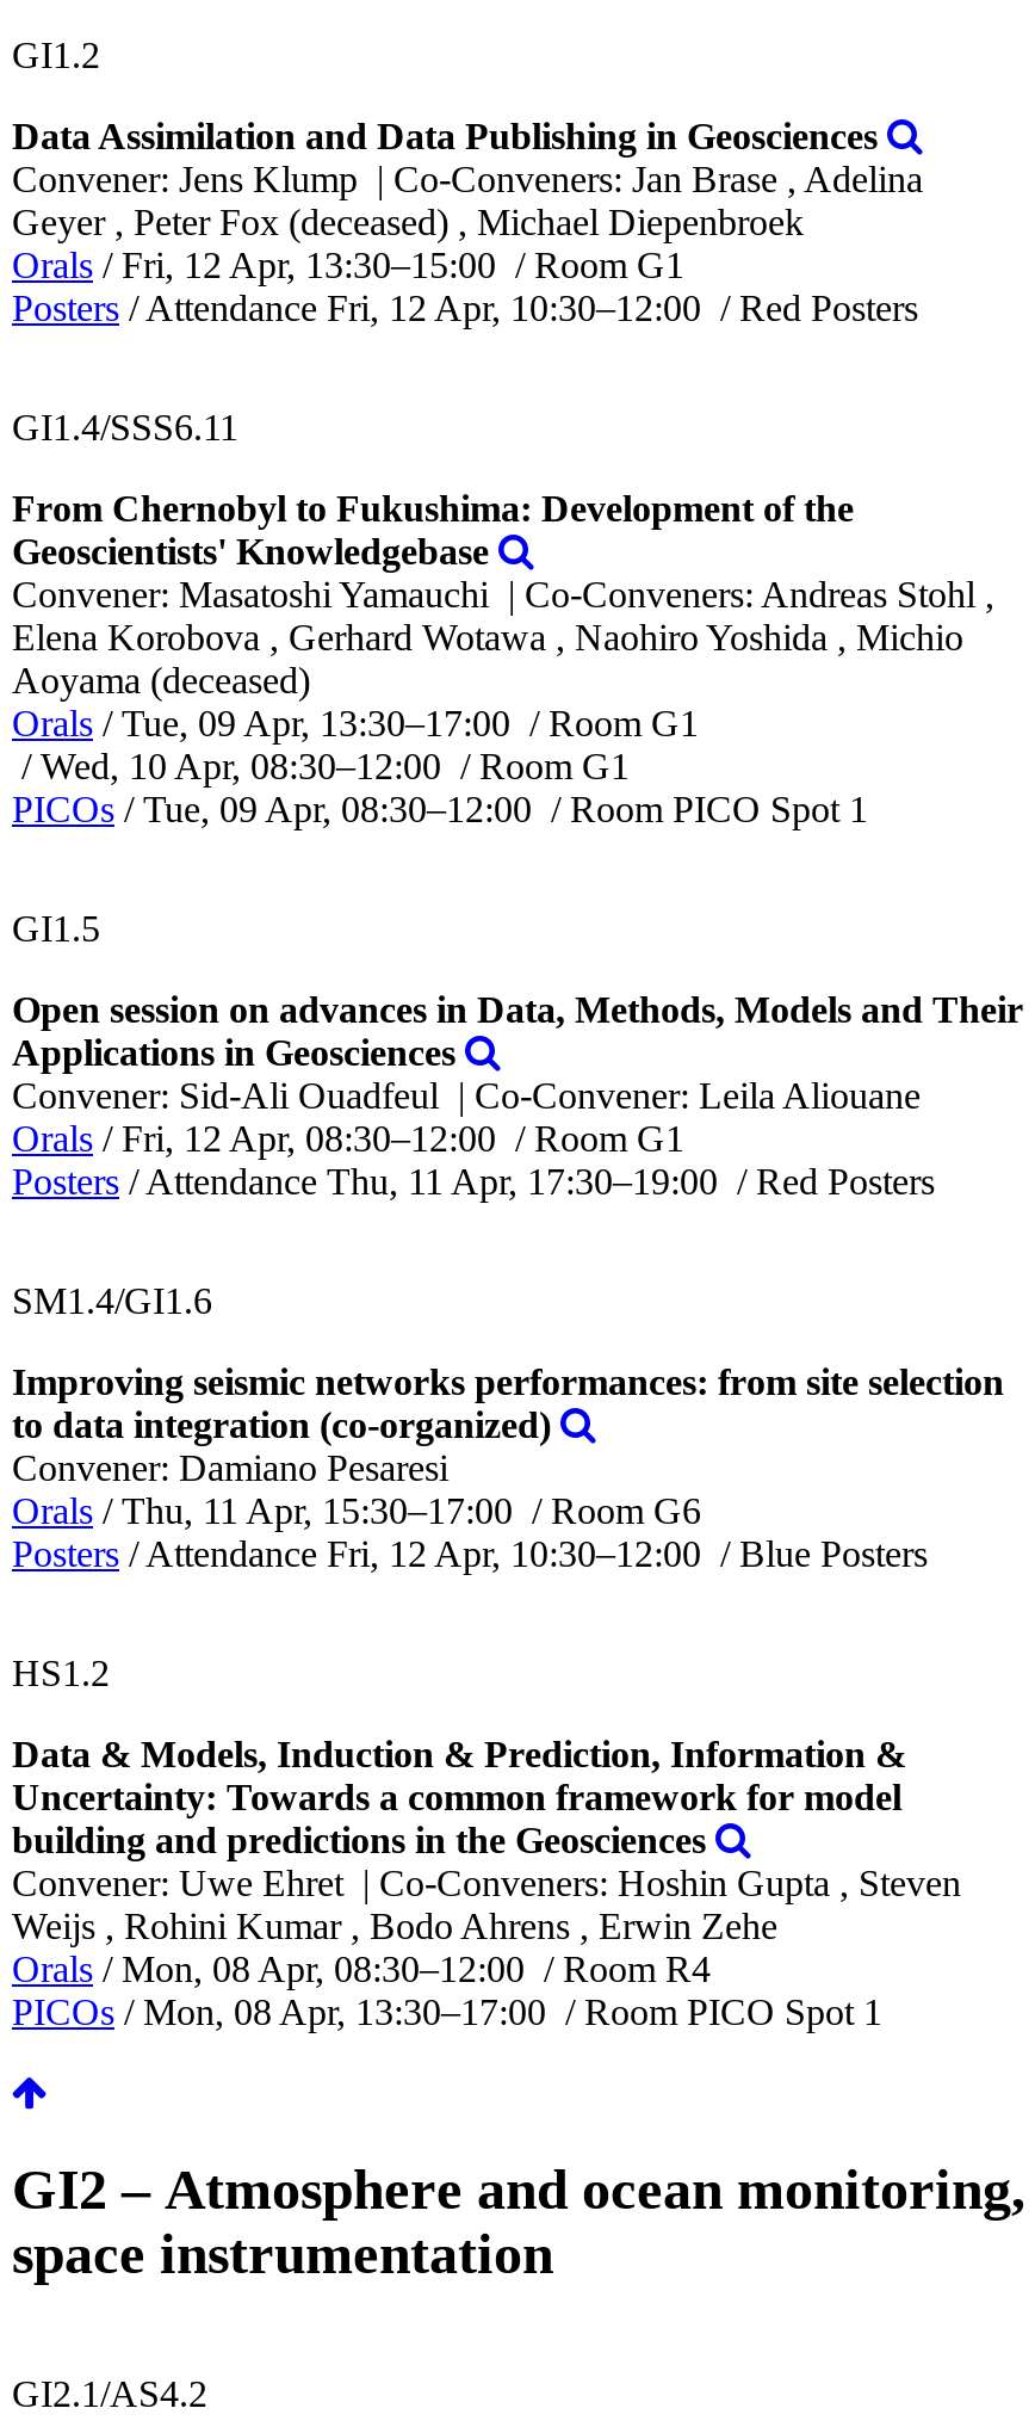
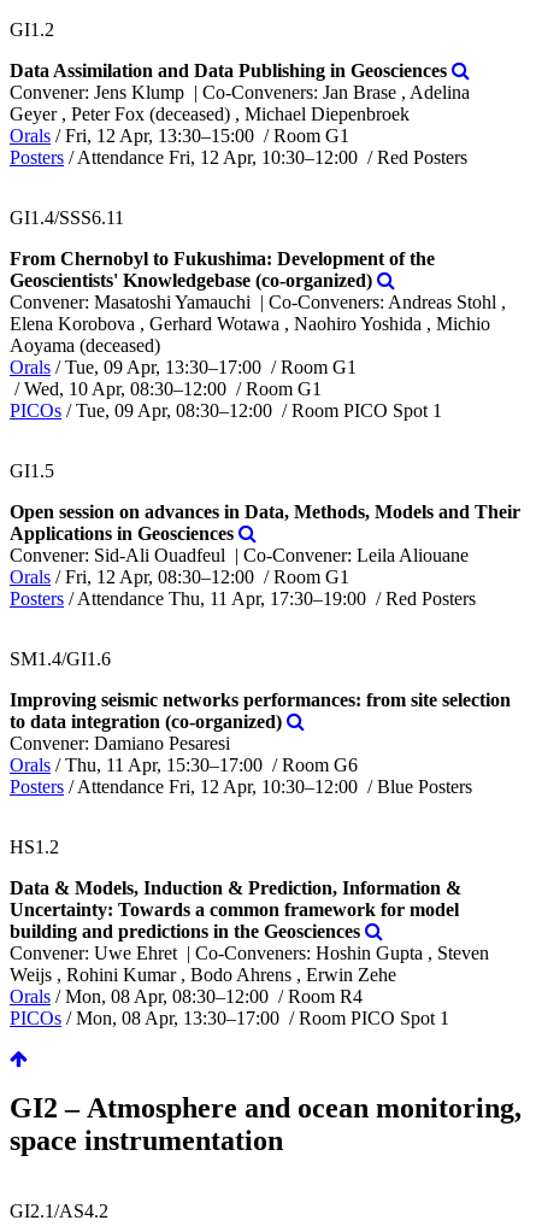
- Geoscientists' Knowledgebase
+ Geoscientists' Knowledgebase (co-organized)
